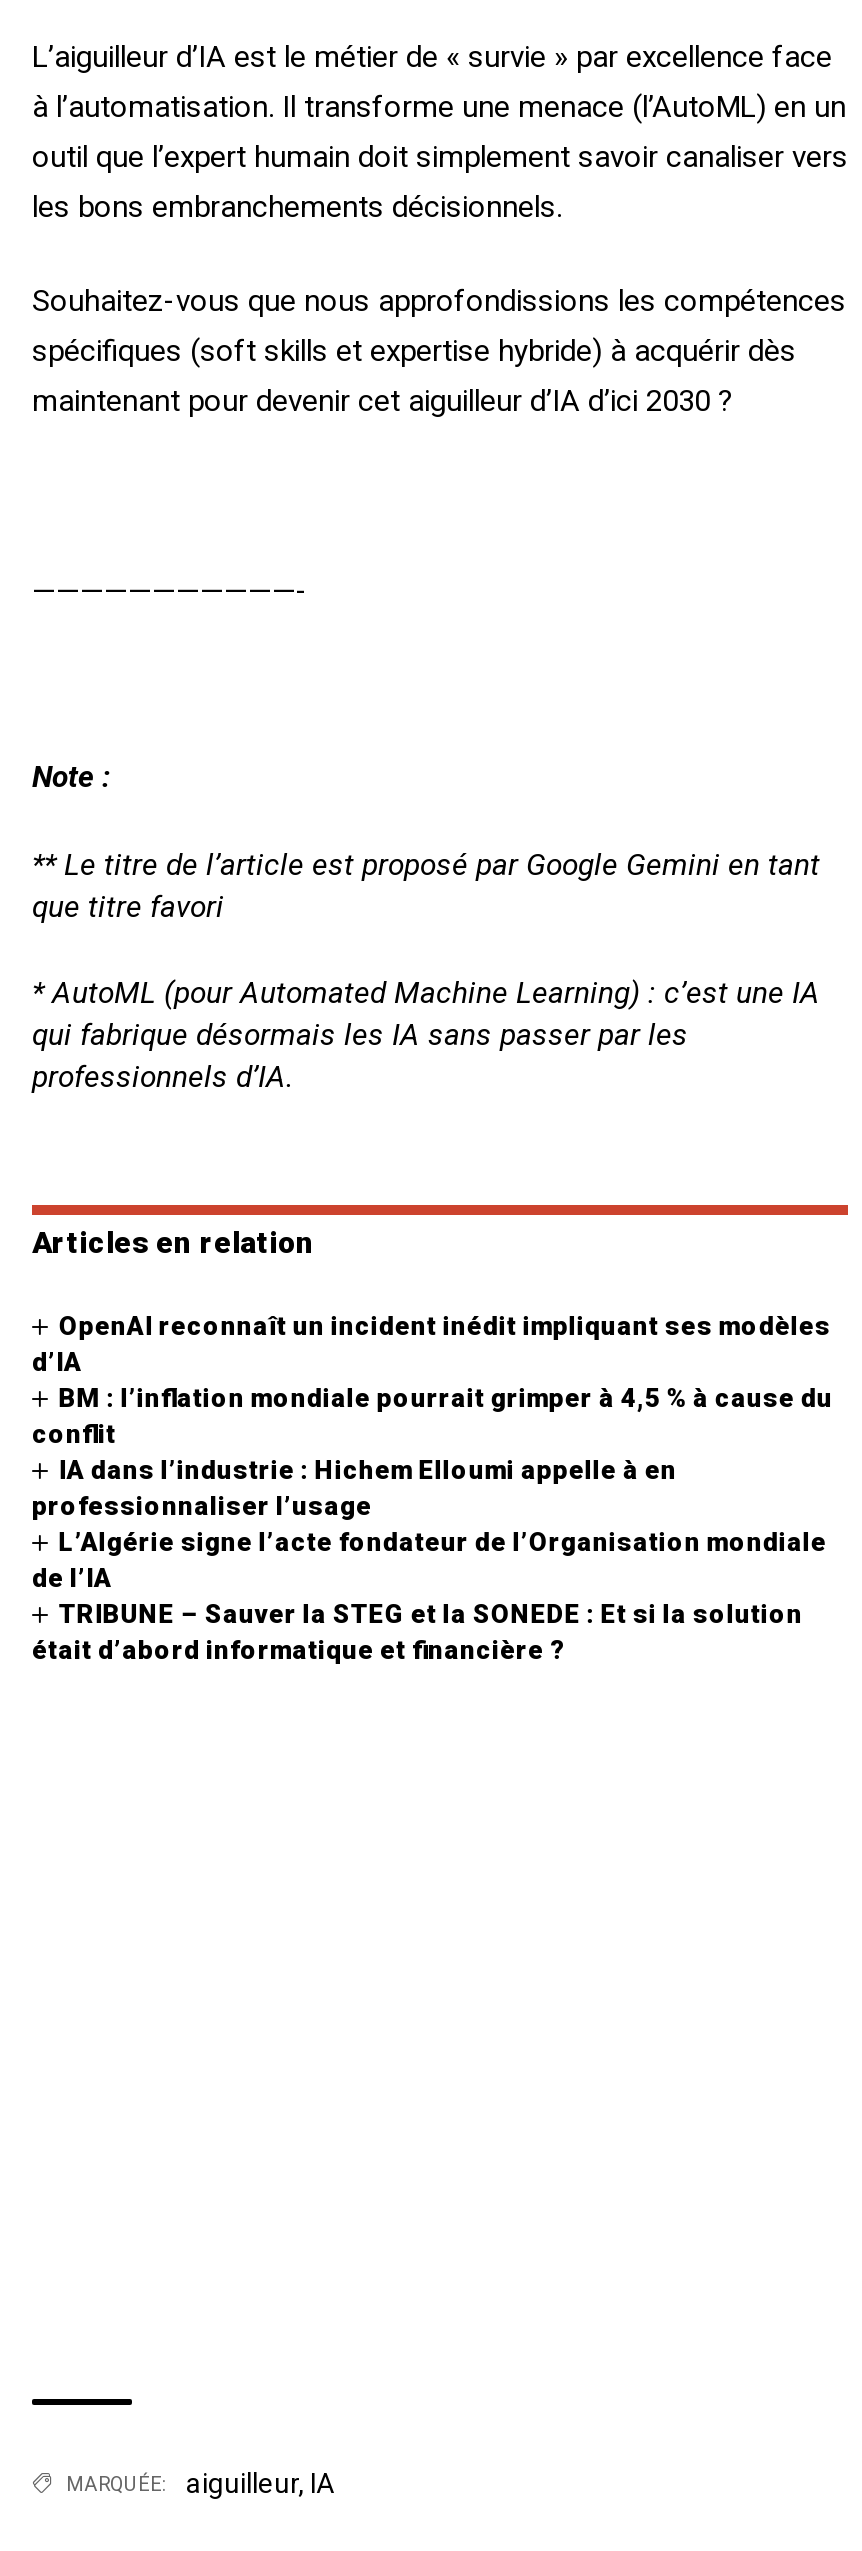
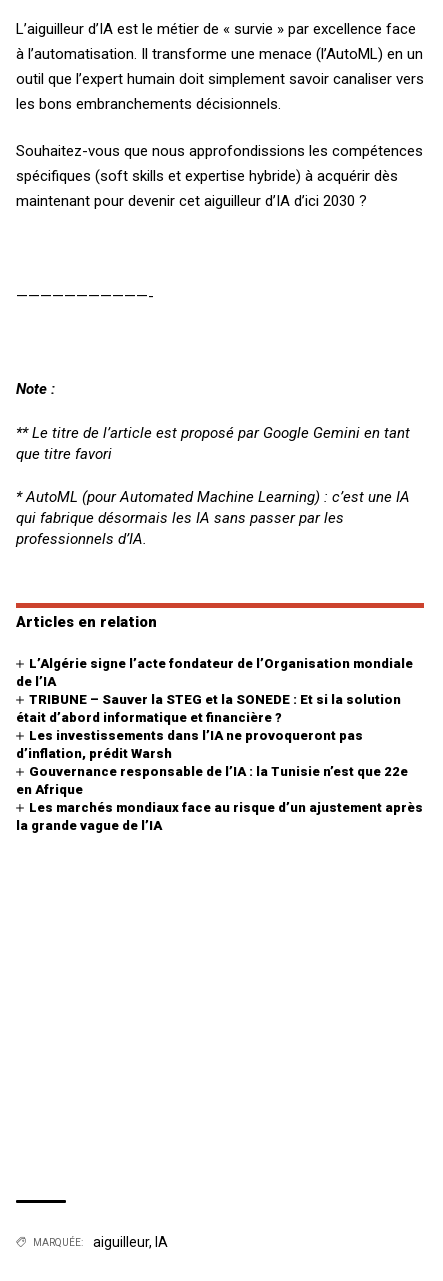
- OpenAI reconnaît un incident inédit impliquant ses modèles
- d’IA
- BM : l’inflation mondiale pourrait grimper à 4,5 % à cause du
- conflit
- IA dans l’industrie : Hichem Elloumi appelle à en
- professionnaliser l’usage

moved up: L’Algérie signe l’acte fondateur de l’Organisation mondiale | de l’IA | TRIBUNE – Sauver la STEG et la SONEDE : Et si la solution | était d’abord informatique et financière ?

+ Les investissements dans l’IA ne provoqueront pas
+ d’inflation, prédit Warsh
+ Gouvernance responsable de l’IA : la Tunisie n’est que 22e
+ en Afrique
+ Les marchés mondiaux face au risque d’un ajustement après
+ la grande vague de l’IA
